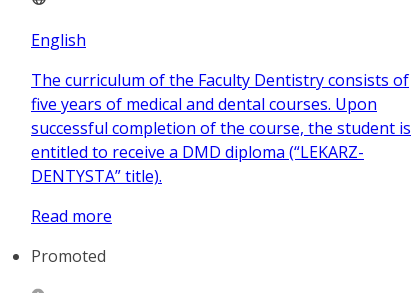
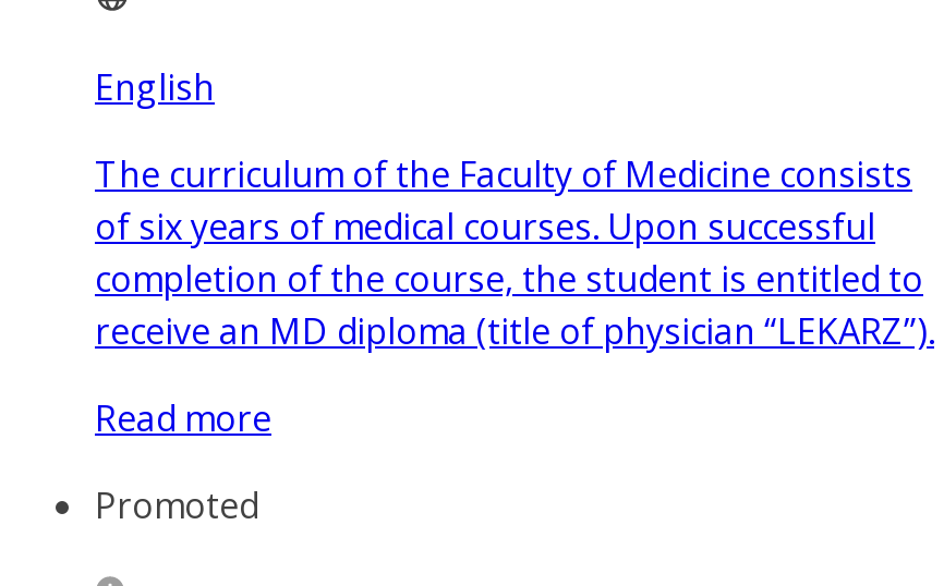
- The curriculum of the Faculty Dentistry consists of
- five years of medical and dental courses. Upon
- successful completion of the course, the student is
- entitled to receive a DMD diploma (“LEKARZ-
- DENTYSTA” title).
+ The curriculum of the Faculty of Medicine consists
+ of six years of medical courses. Upon successful
+ completion of the course, the student is entitled to
+ receive an MD diploma (title of physician “LEKARZ”).
